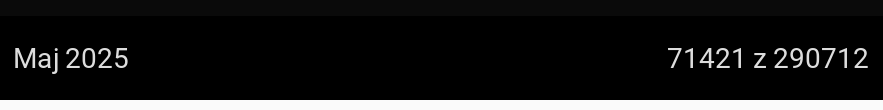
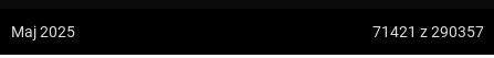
- 71421 z 290712
+ 71421 z 290357
